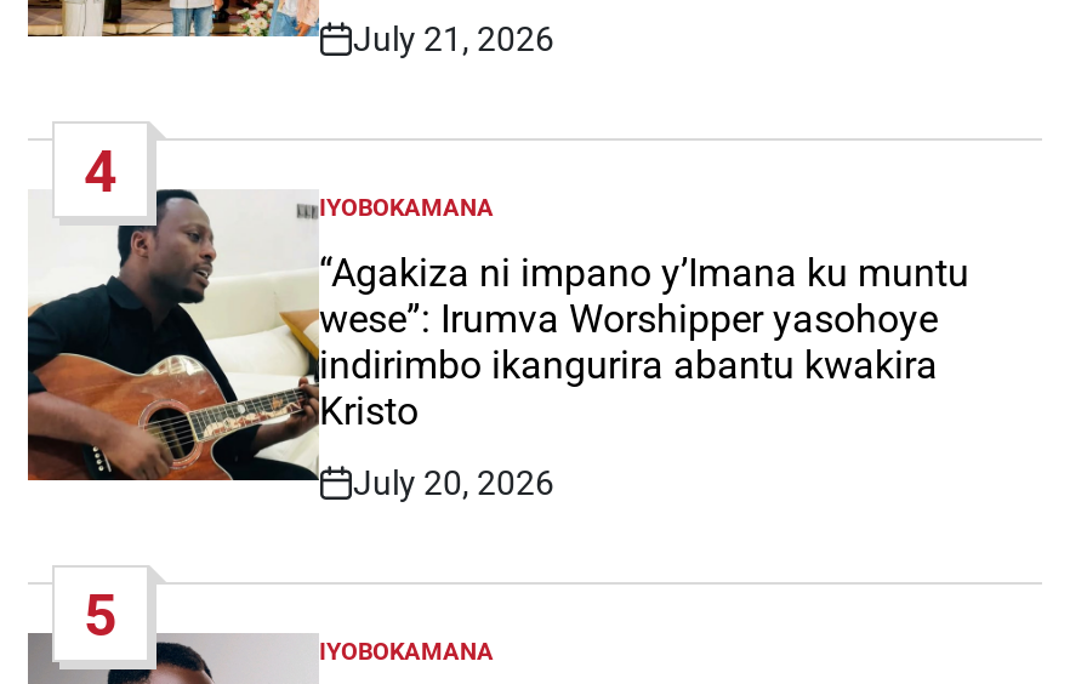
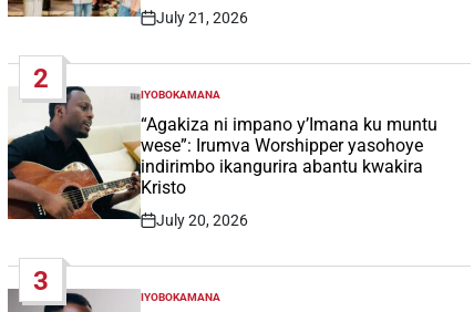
- 4
+ 2

- 5
+ 3
